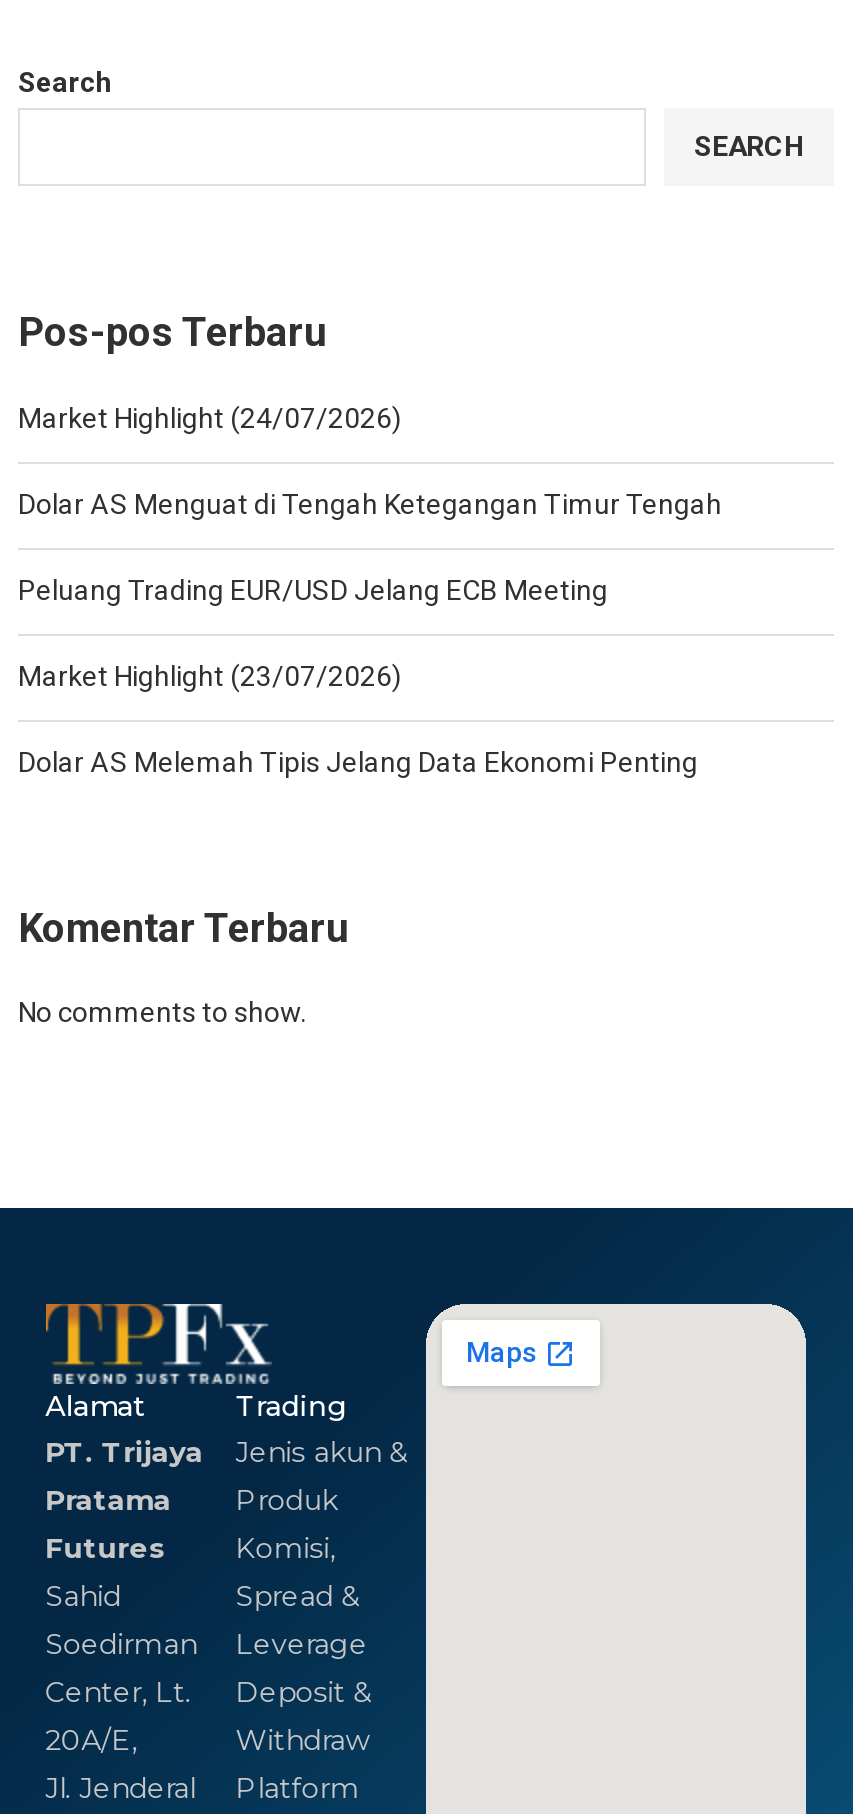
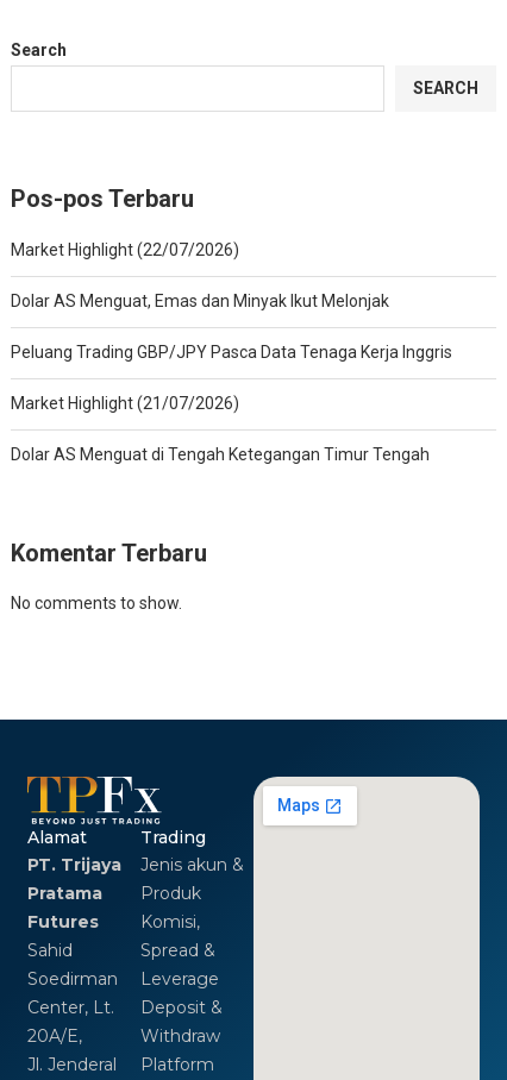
- Market Highlight (24/07/2026)
+ Market Highlight (22/07/2026)
+ Dolar AS Menguat, Emas dan Minyak Ikut Melonjak
+ Peluang Trading GBP/JPY Pasca Data Tenaga Kerja Inggris
+ Market Highlight (21/07/2026)

moved down: Dolar AS Menguat di Tengah Ketegangan Timur Tengah

- Peluang Trading EUR/USD Jelang ECB Meeting
- Market Highlight (23/07/2026)
- Dolar AS Melemah Tipis Jelang Data Ekonomi Penting
